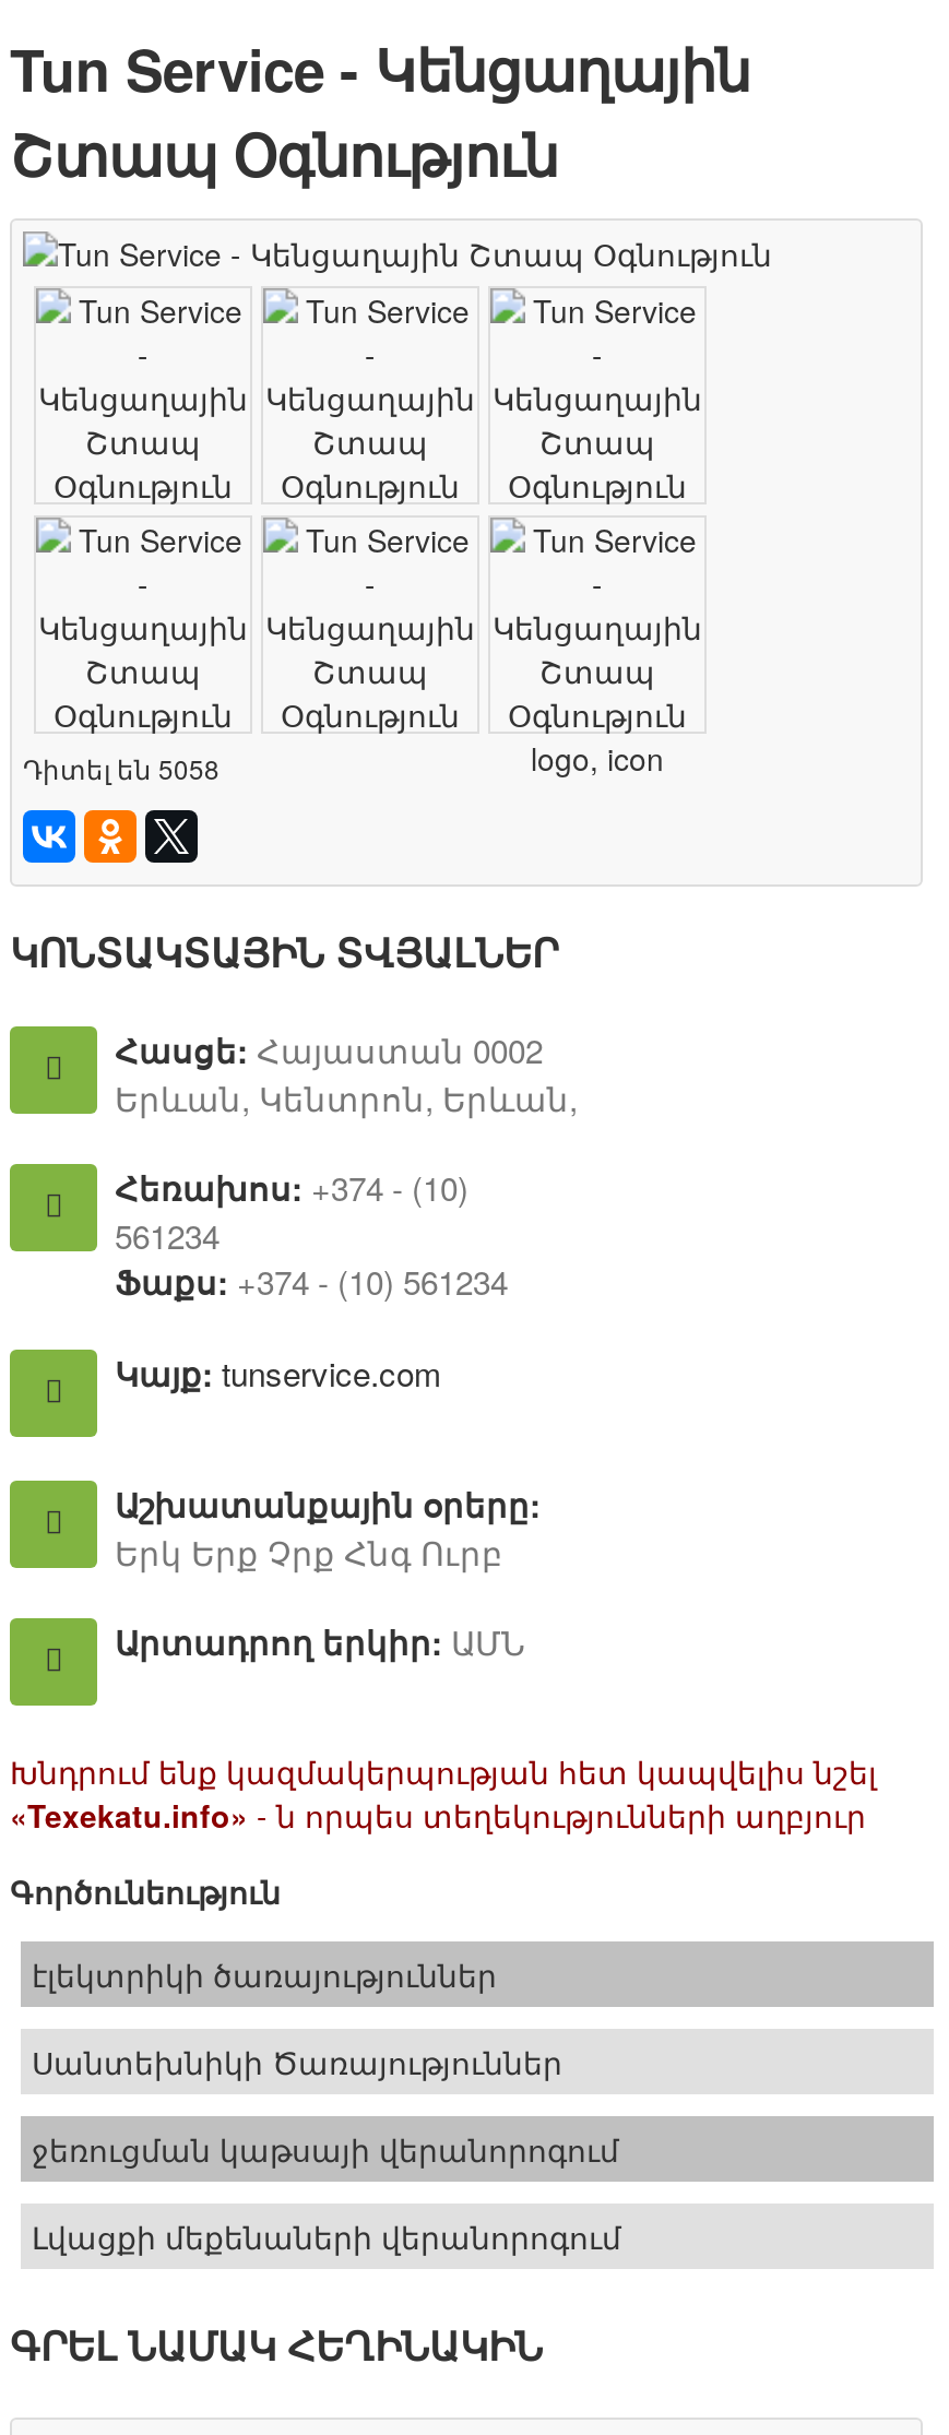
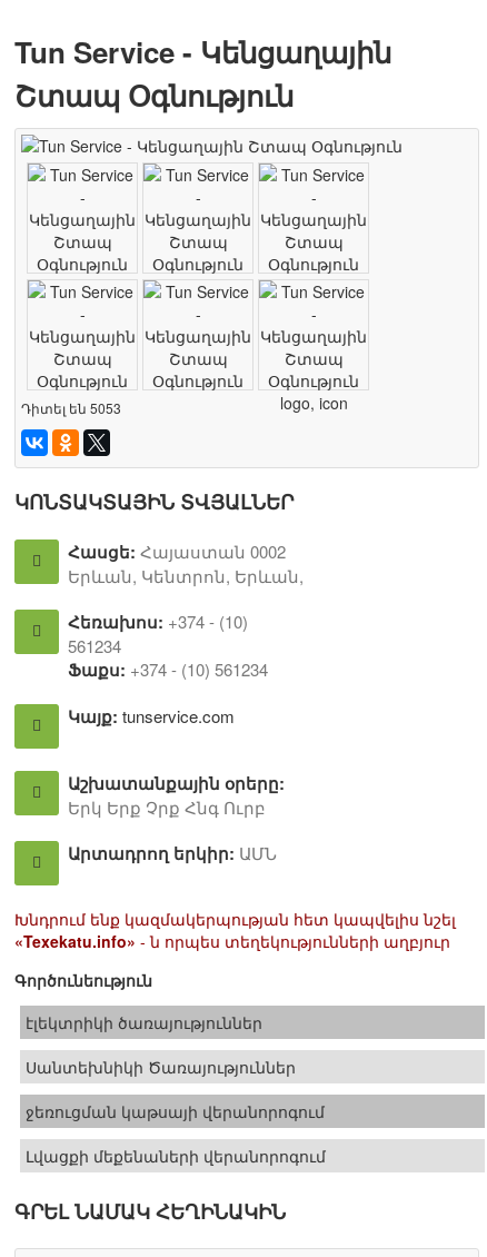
- Դիտել են 5058
+ Դիտել են 5053
